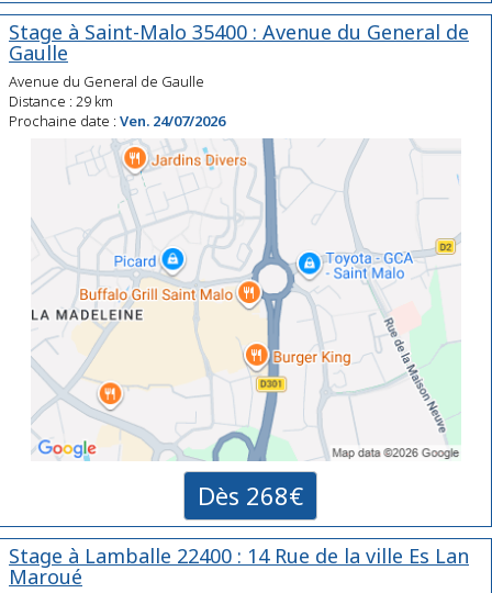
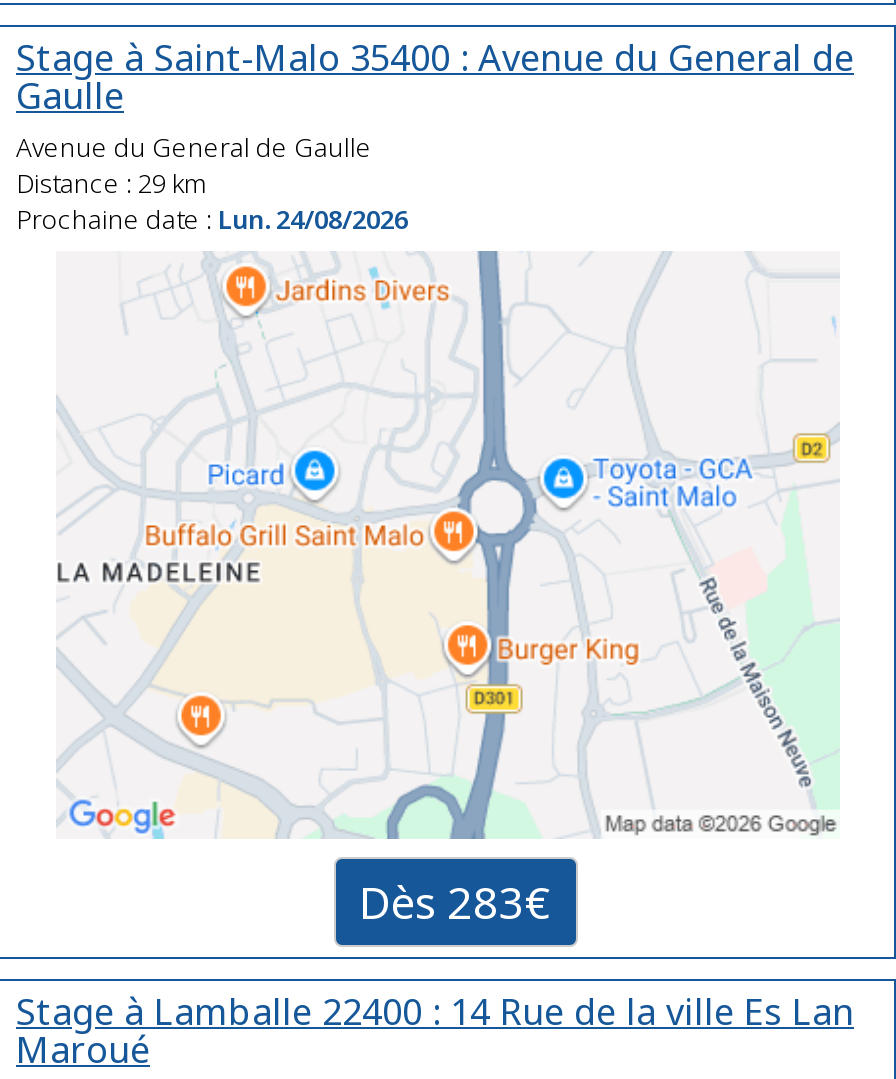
- Prochaine date : Ven. 24/07/2026
+ Prochaine date : Lun. 24/08/2026

- Dès 268€
+ Dès 283€
